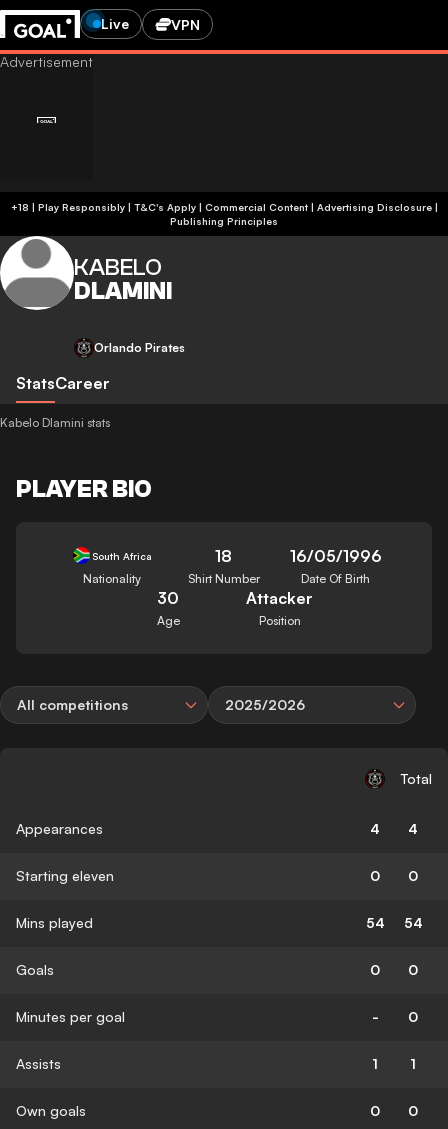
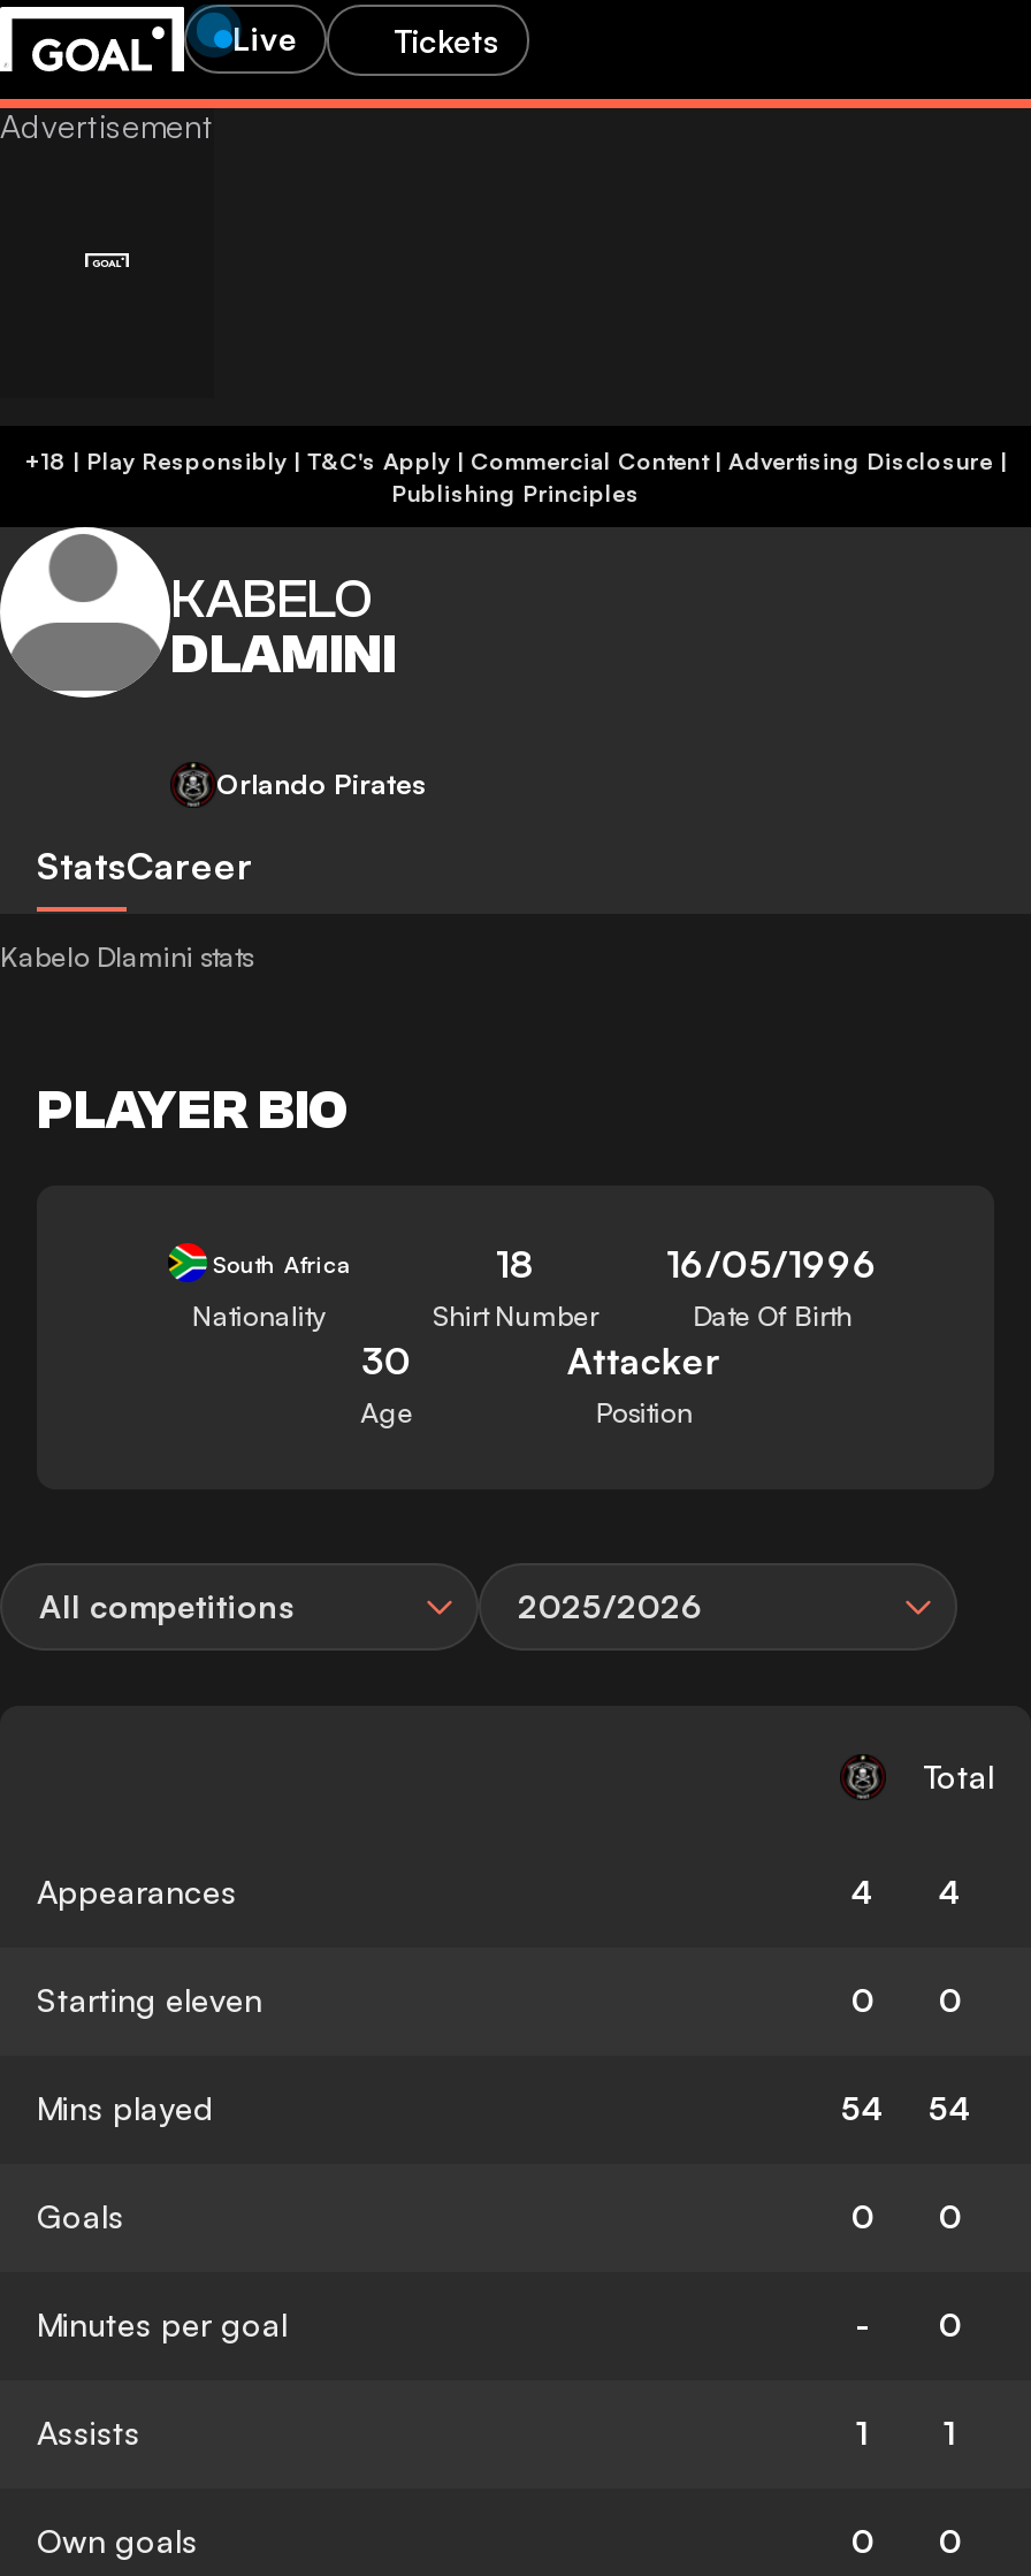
- VPN
+ Tickets
